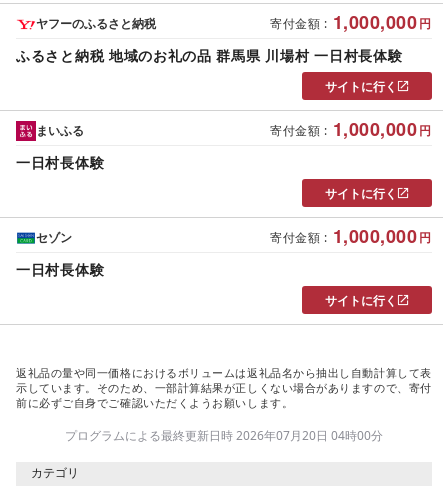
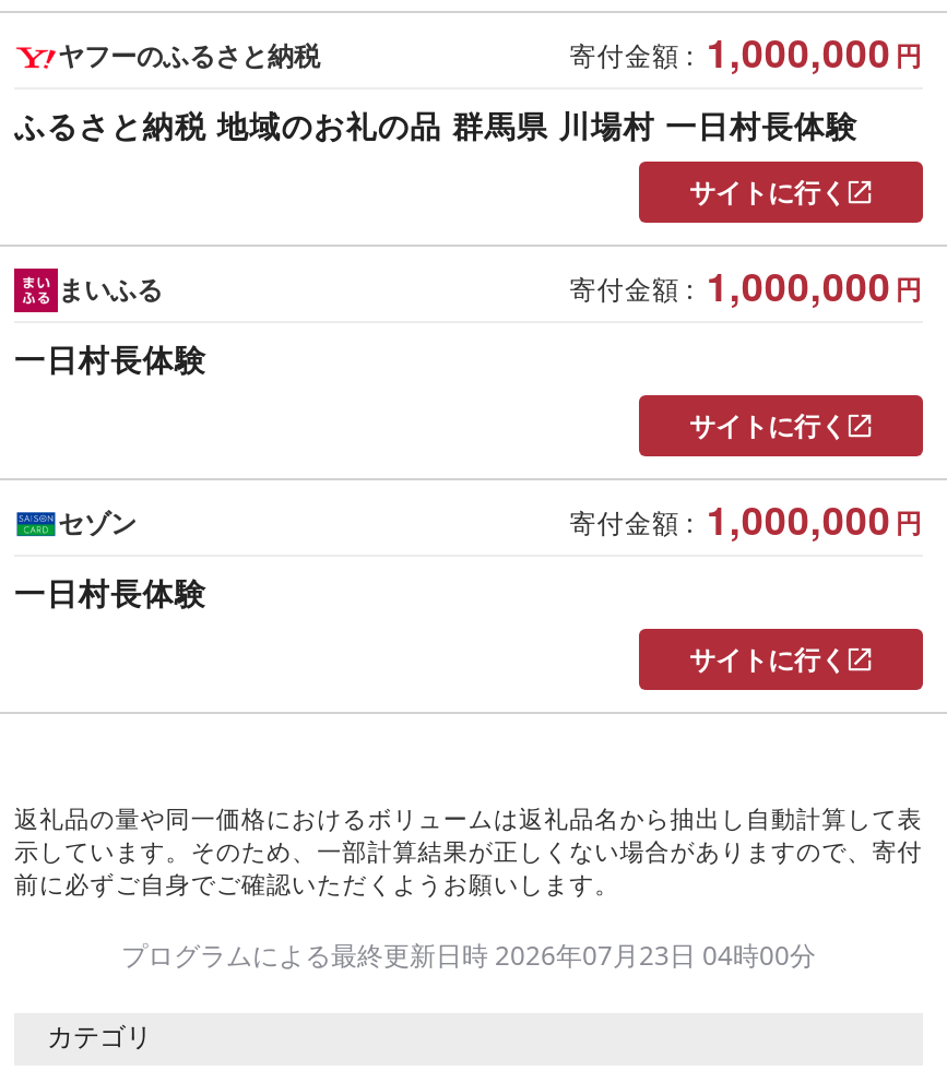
- プログラムによる最終更新日時 2026年07月20日 04時00分
+ プログラムによる最終更新日時 2026年07月23日 04時00分
